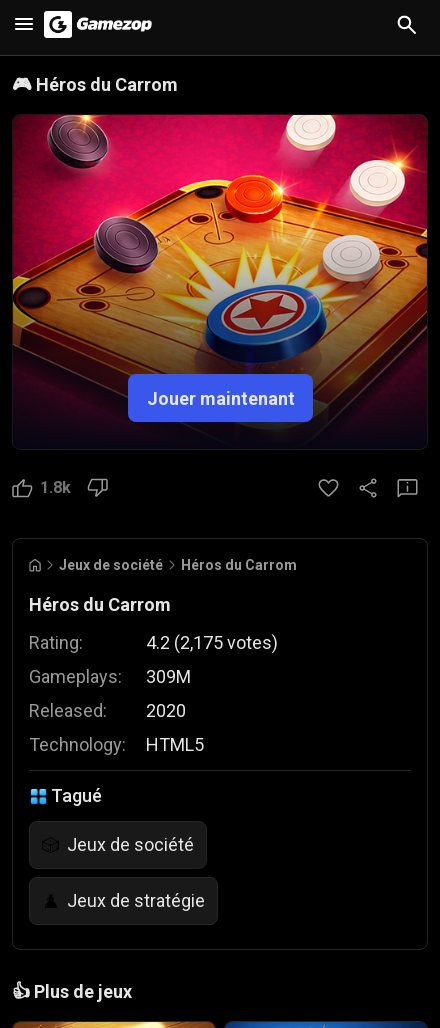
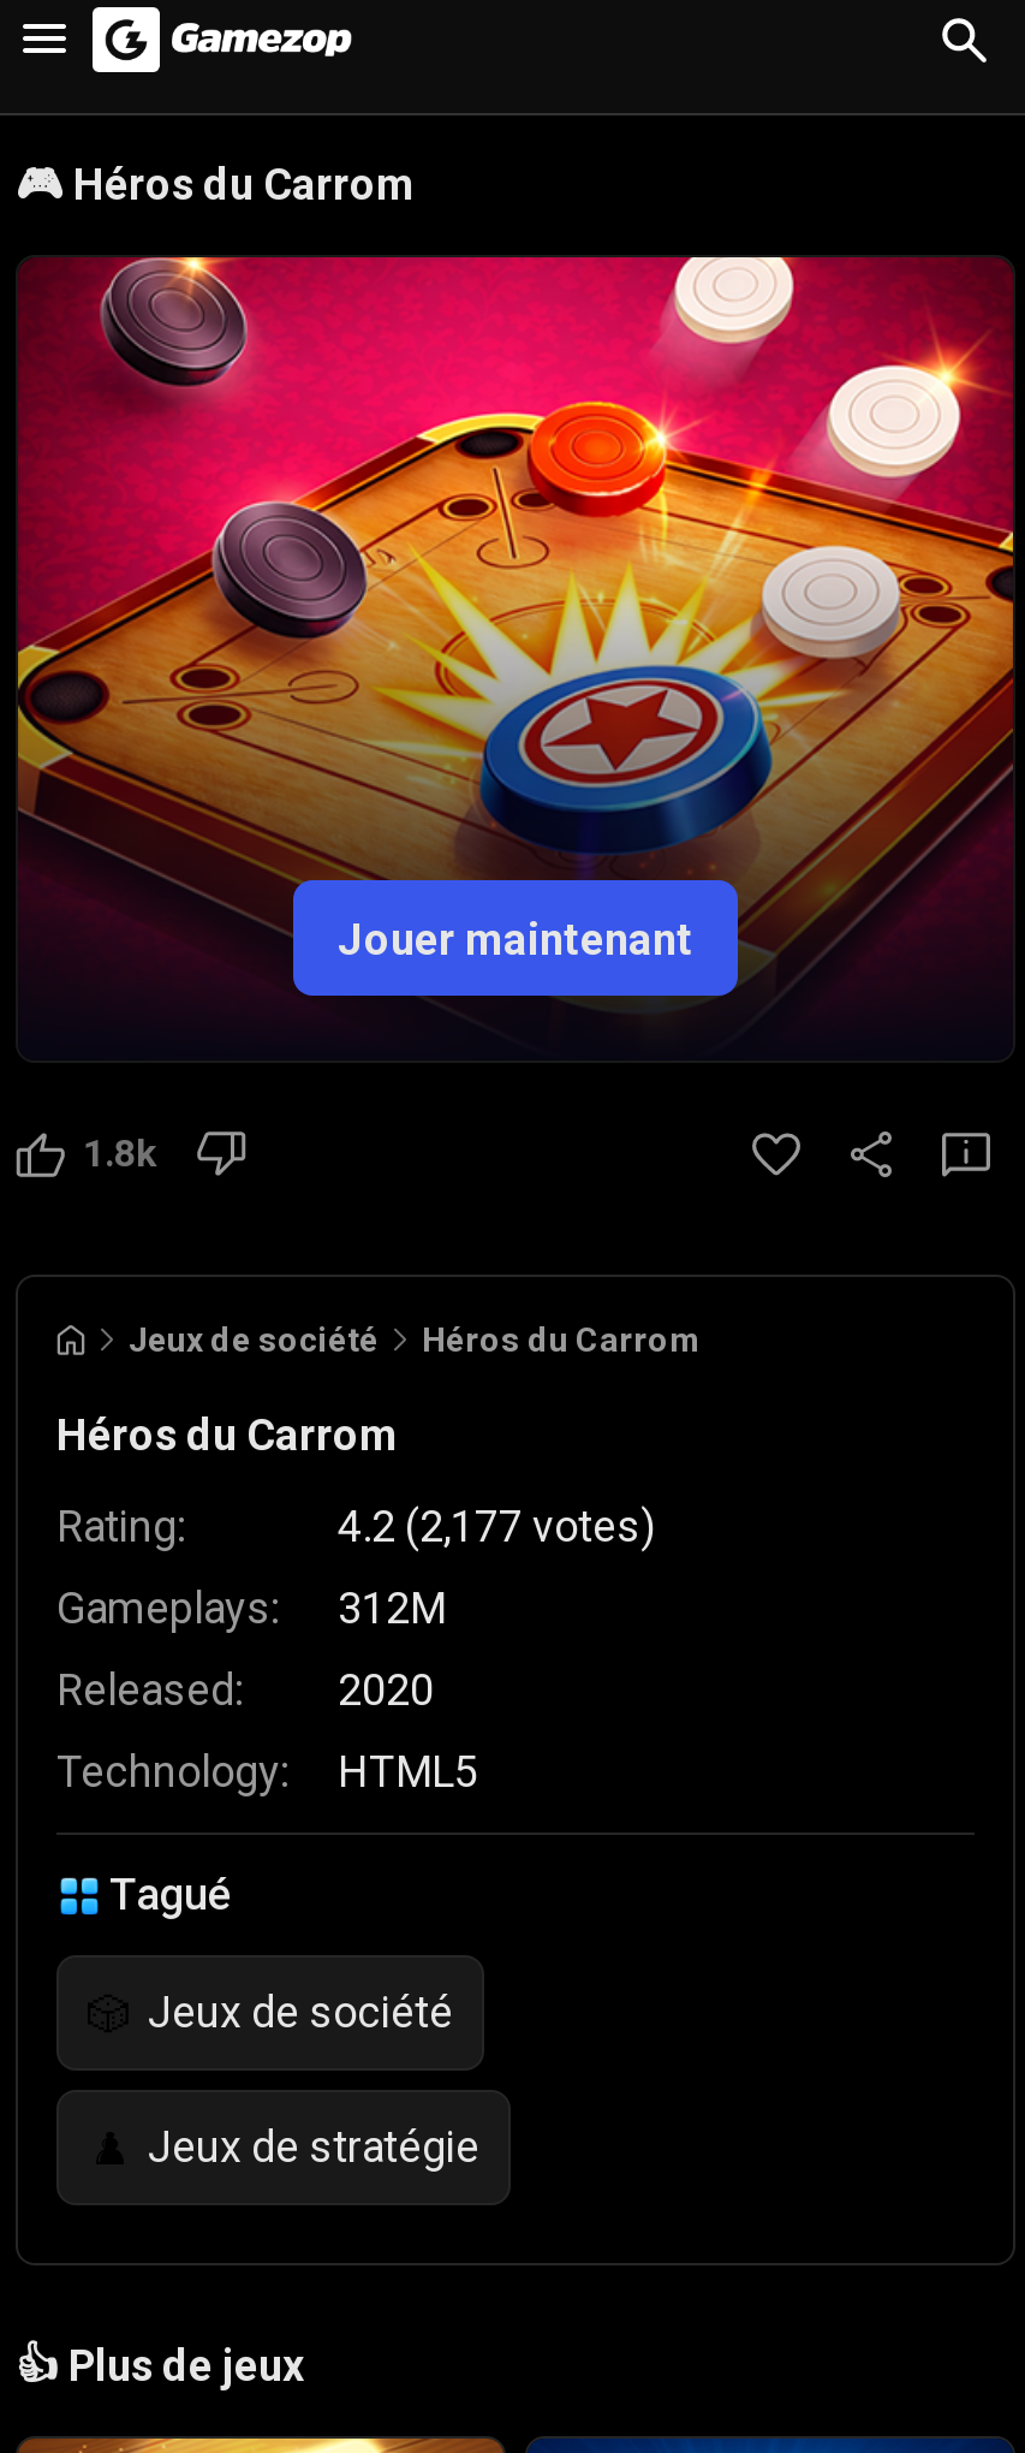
- 4.2 (2,175 votes)
+ 4.2 (2,177 votes)

- Gameplays: 309M
+ Gameplays: 312M
